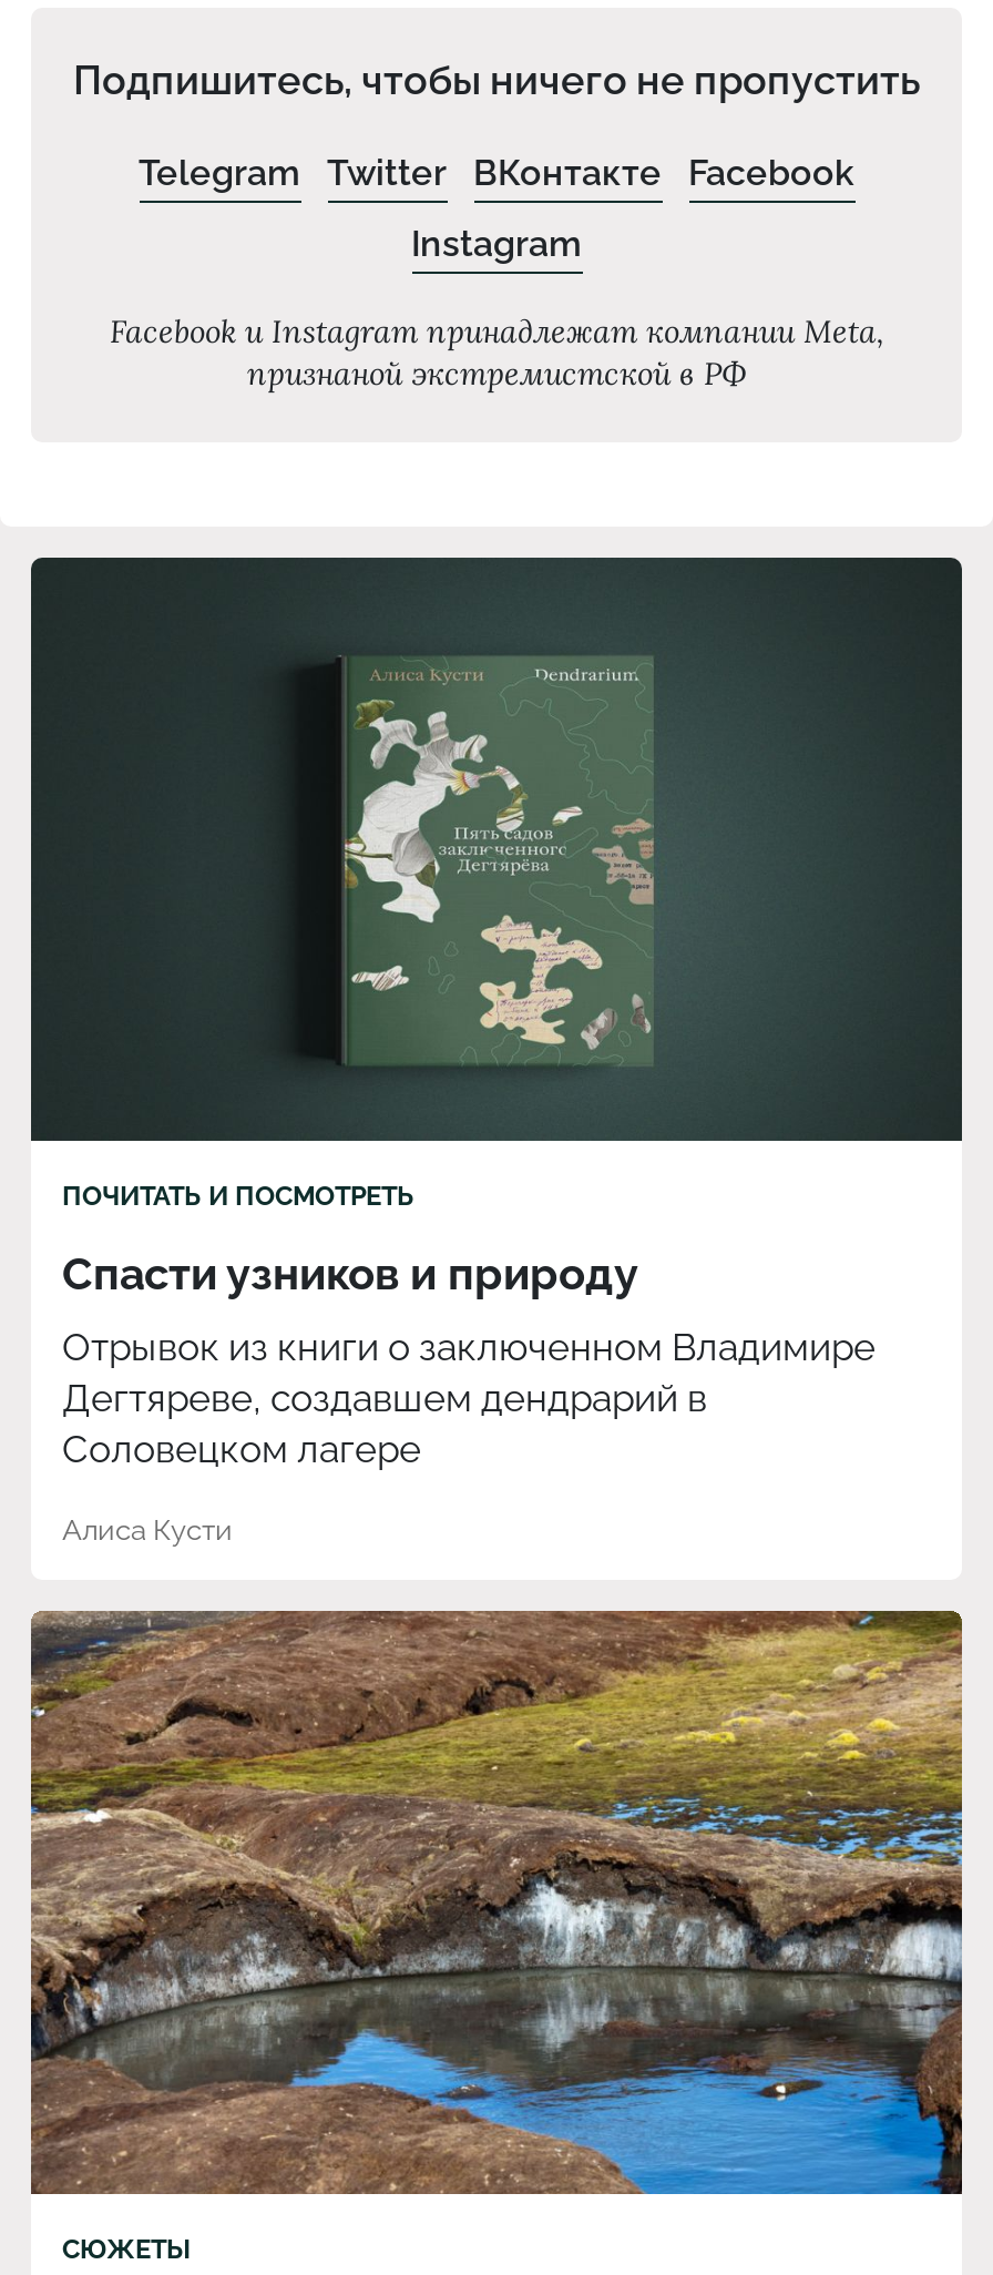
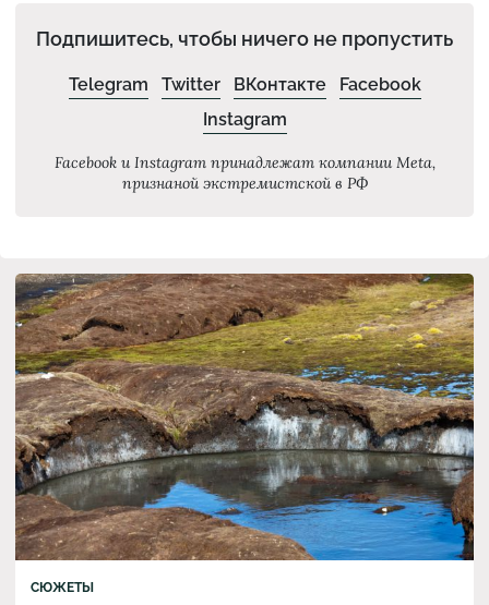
- [image]
- ПОЧИТАТЬ И ПОСМОТРЕТЬ
- Спасти узников и природу
- Отрывок из книги о заключенном Владимире
- Дегтяреве, создавшем дендрарий в
- Соловецком лагере
- Алиса Кусти
